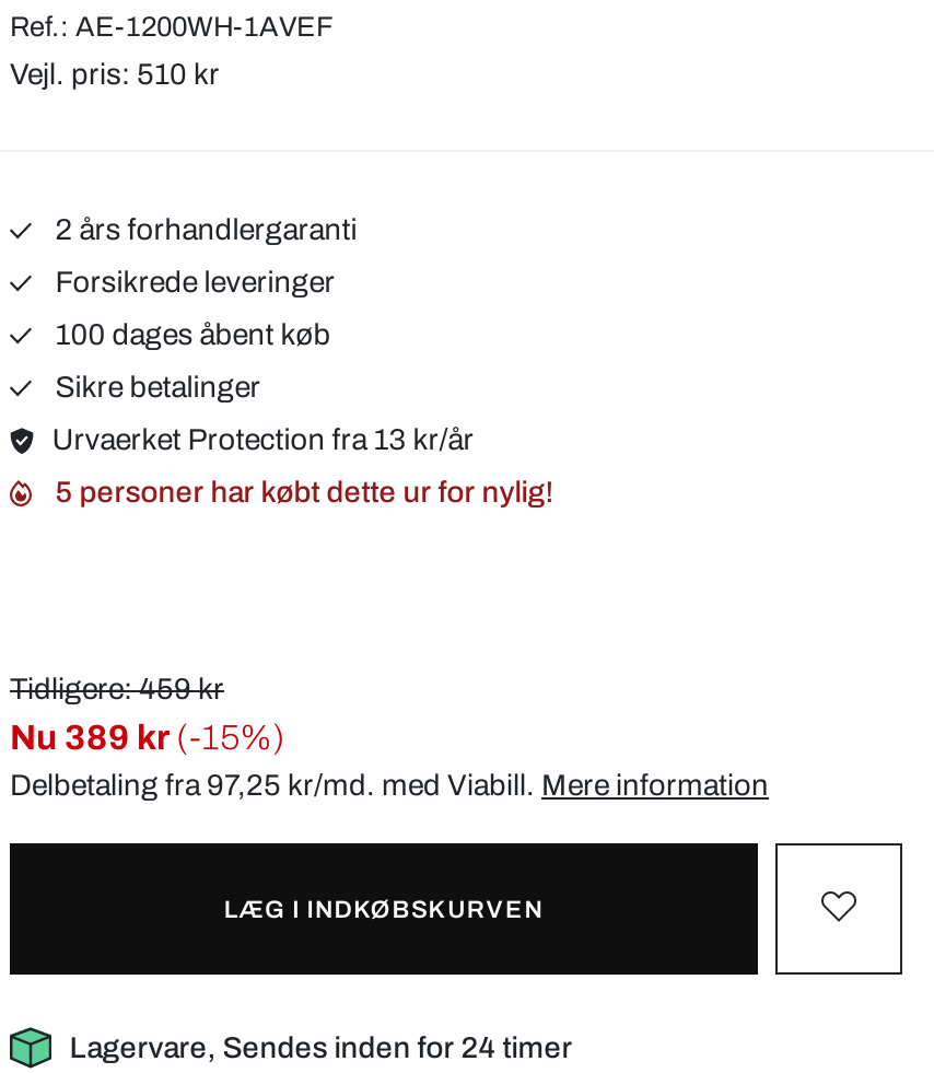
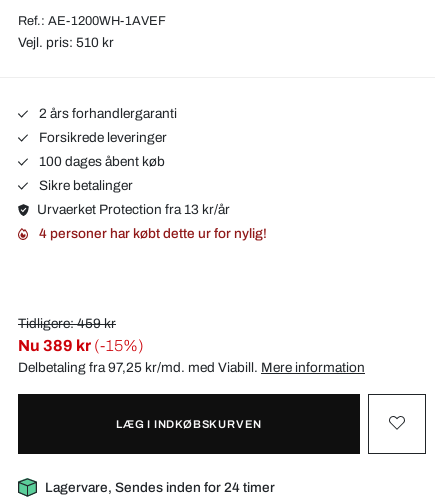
- 5 personer har købt dette ur for nylig!
+ 4 personer har købt dette ur for nylig!
